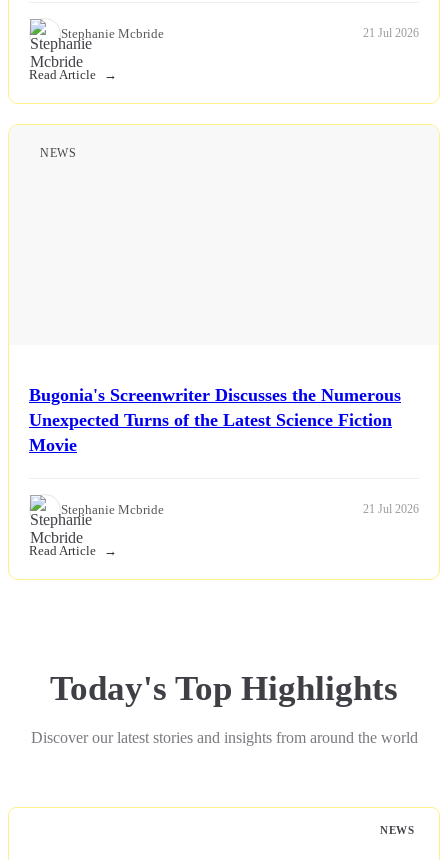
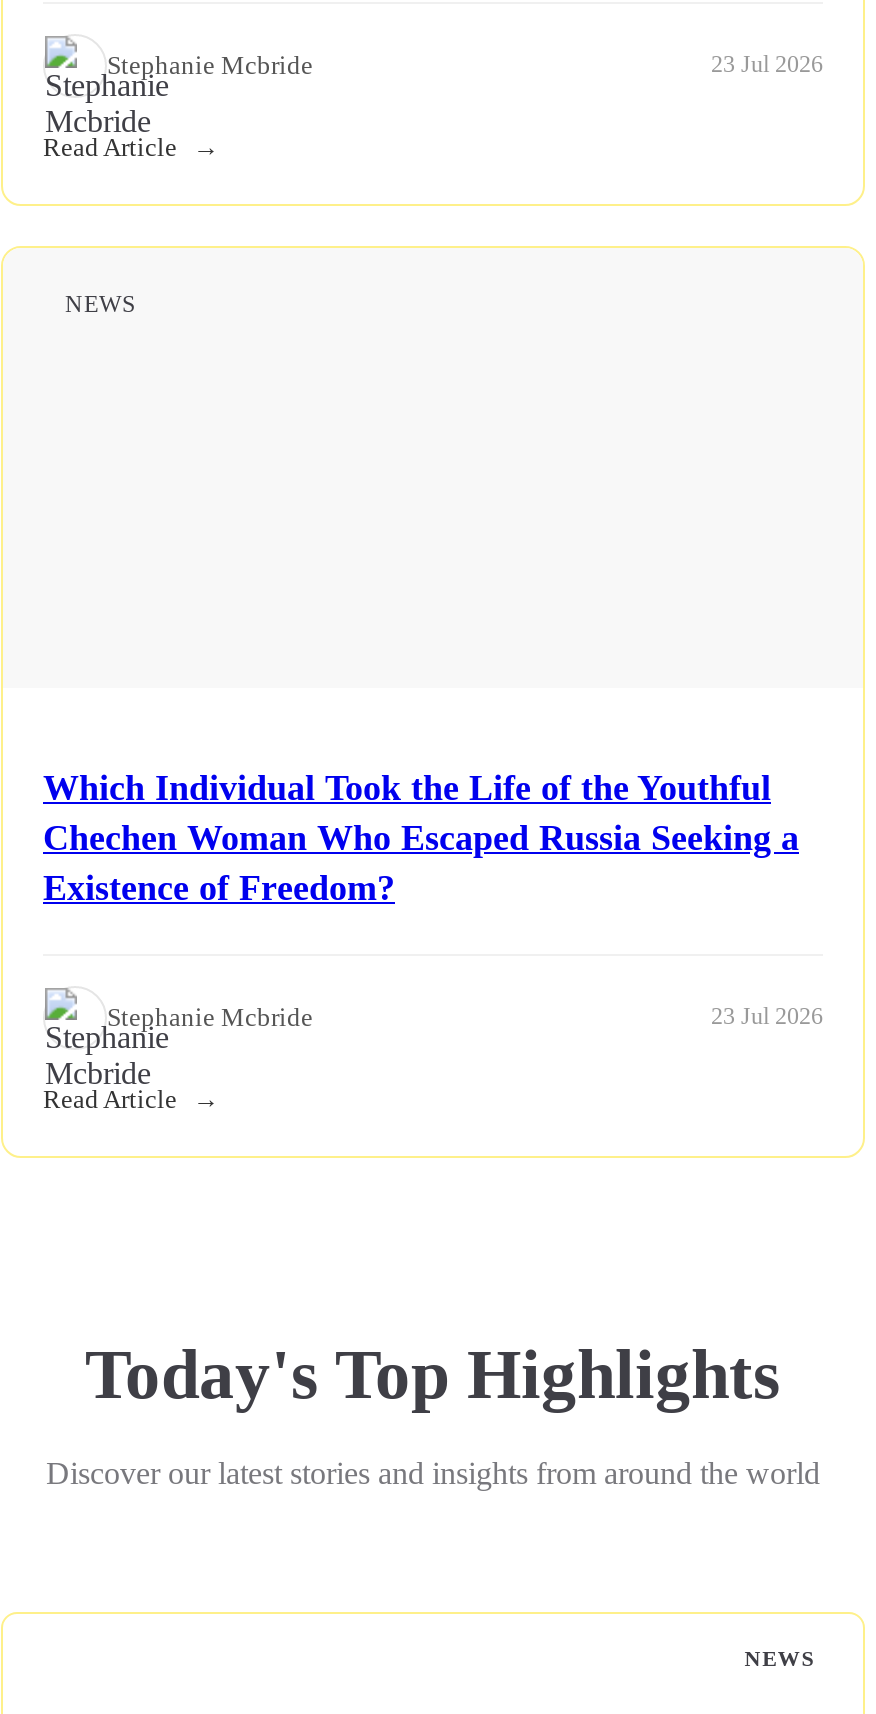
- 21 Jul 2026
+ 23 Jul 2026

- Bugonia's Screenwriter Discusses the Numerous
- Unexpected Turns of the Latest Science Fiction
- Movie
+ Which Individual Took the Life of the Youthful
+ Chechen Woman Who Escaped Russia Seeking a
+ Existence of Freedom?

- 21 Jul 2026
+ 23 Jul 2026
